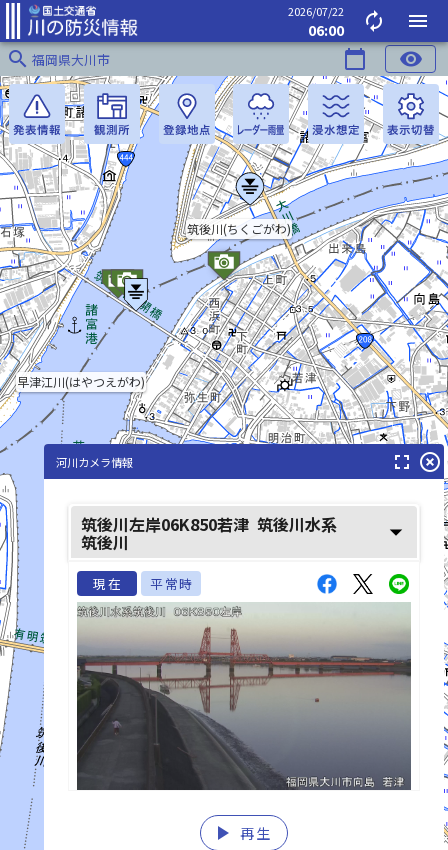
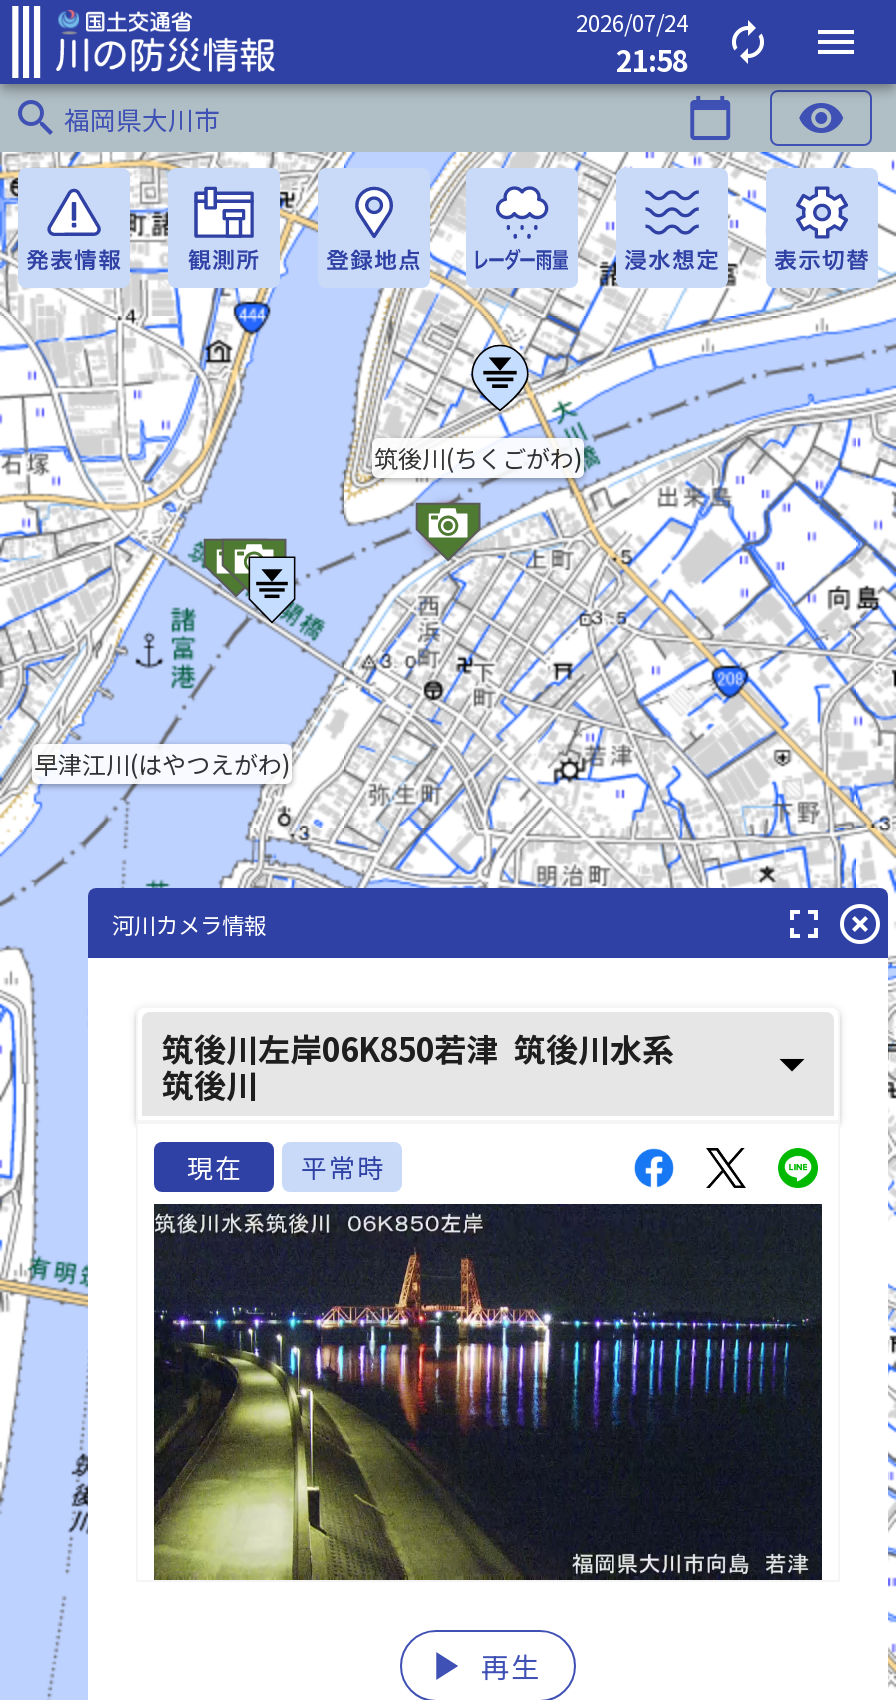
- 2026/07/22
+ 2026/07/24

- 06:00
+ 21:58

- [image]
+ [image]
